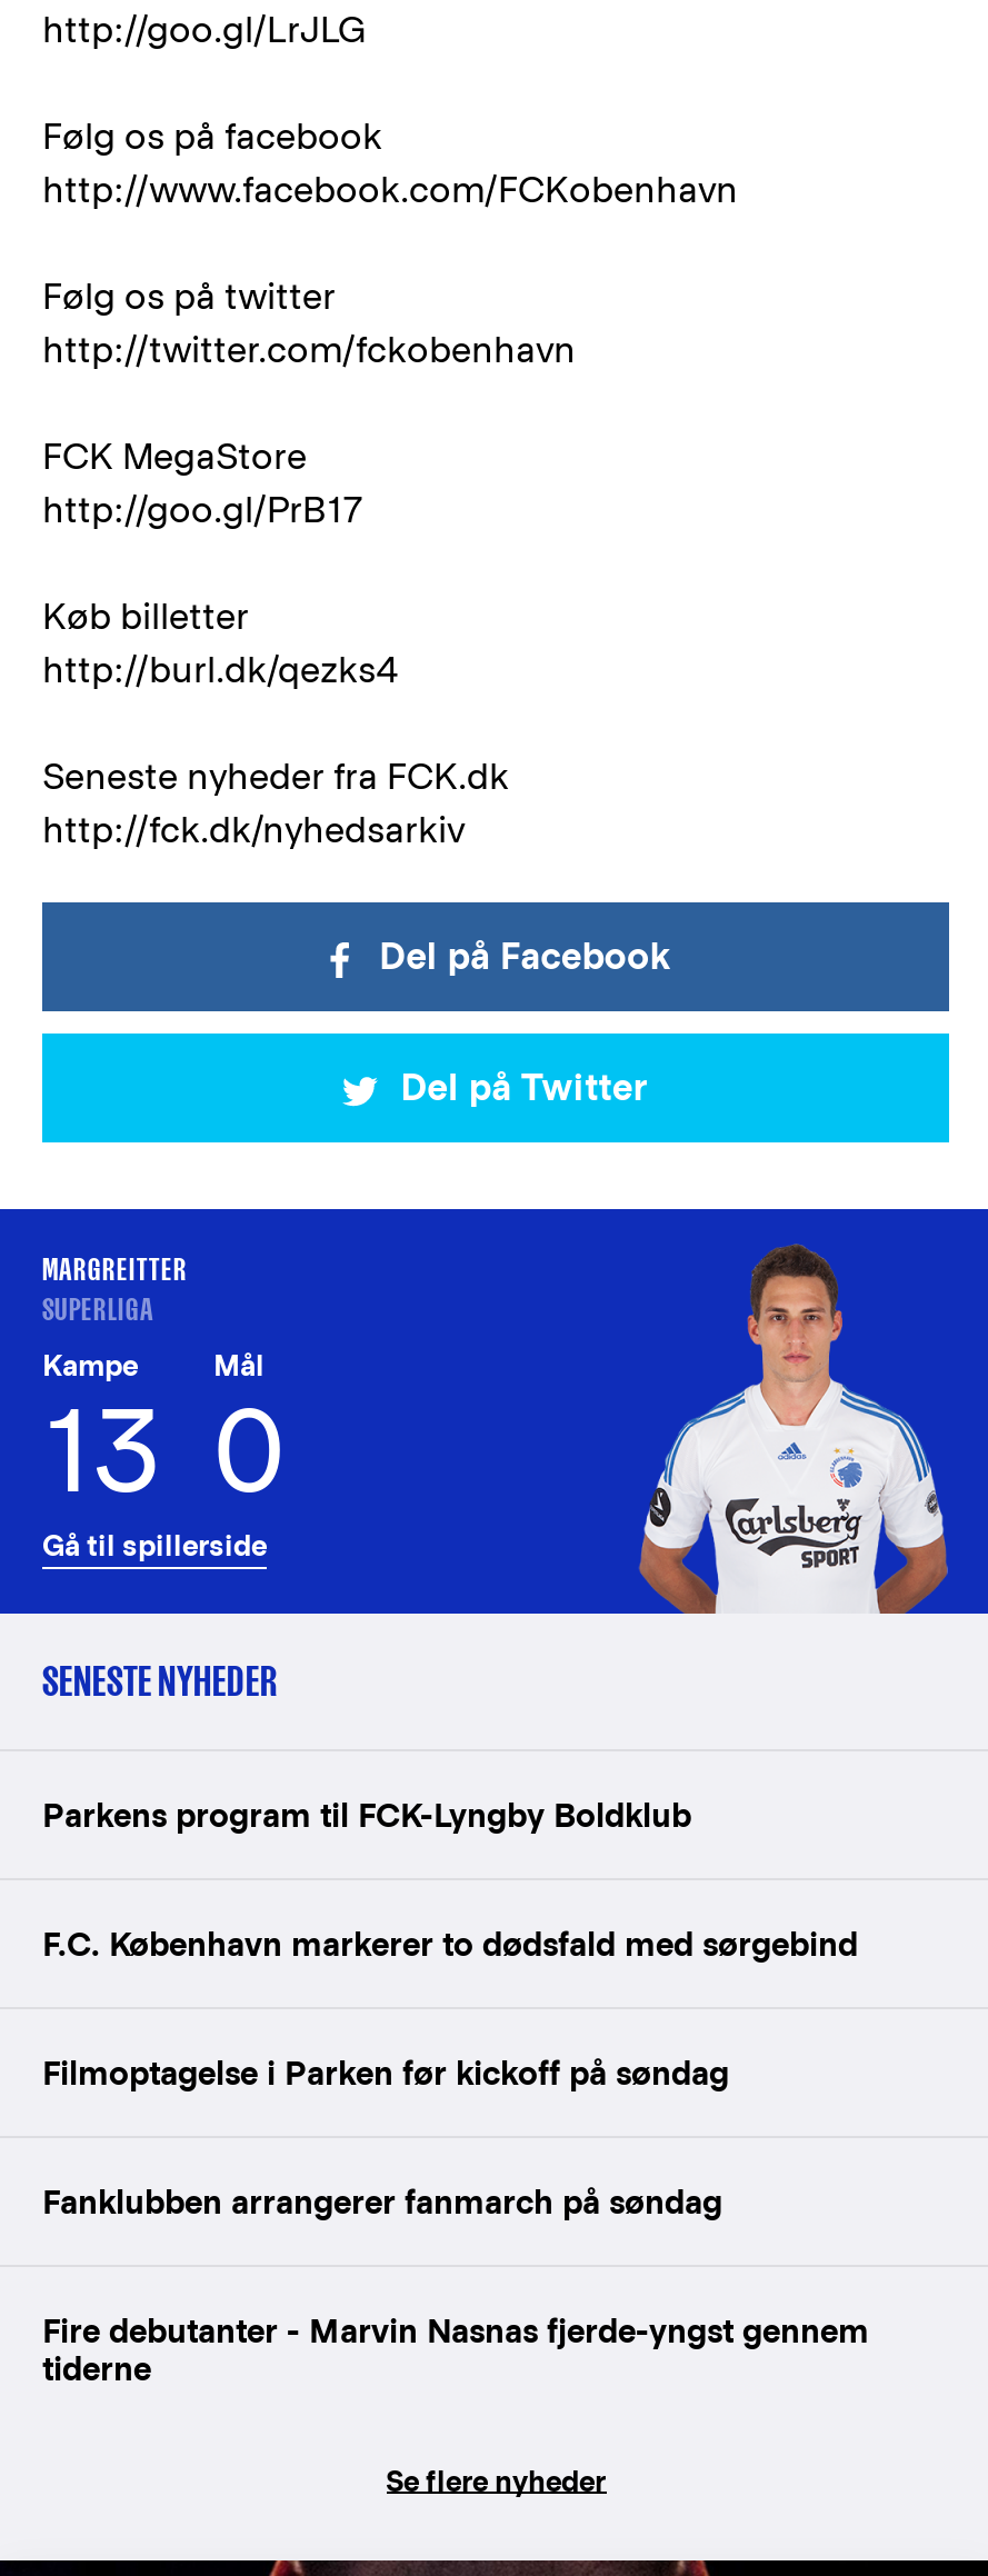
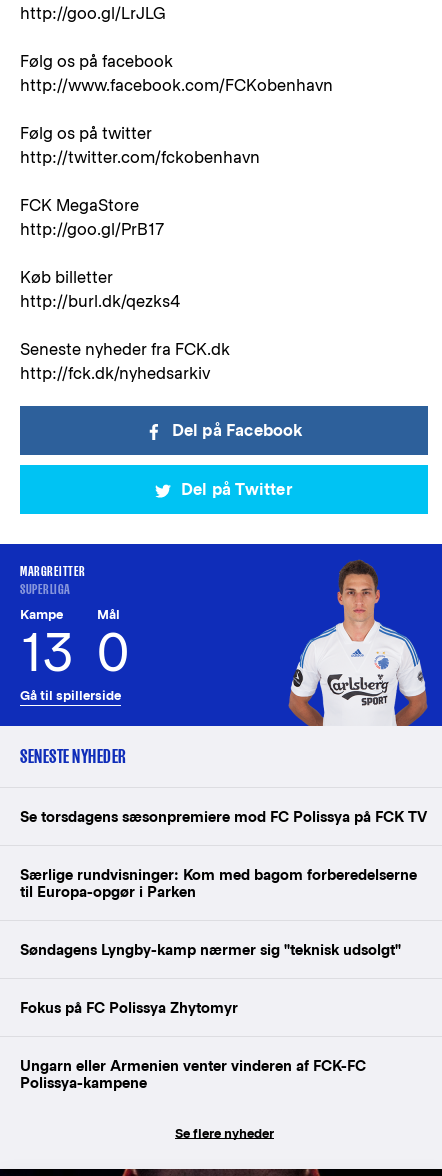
- Parkens program til FCK-Lyngby Boldklub
+ Se torsdagens sæsonpremiere mod FC Polissya på FCK TV

- F.C. København markerer to dødsfald med sørgebind
+ Særlige rundvisninger: Kom med bagom forberedelserne
+ til Europa-opgør i Parken

- Filmoptagelse i Parken før kickoff på søndag
+ Søndagens Lyngby-kamp nærmer sig "teknisk udsolgt"

- Fanklubben arrangerer fanmarch på søndag
+ Fokus på FC Polissya Zhytomyr

- Fire debutanter - Marvin Nasnas fjerde-yngst gennem
- tiderne
+ Ungarn eller Armenien venter vinderen af FCK-FC
+ Polissya-kampene
